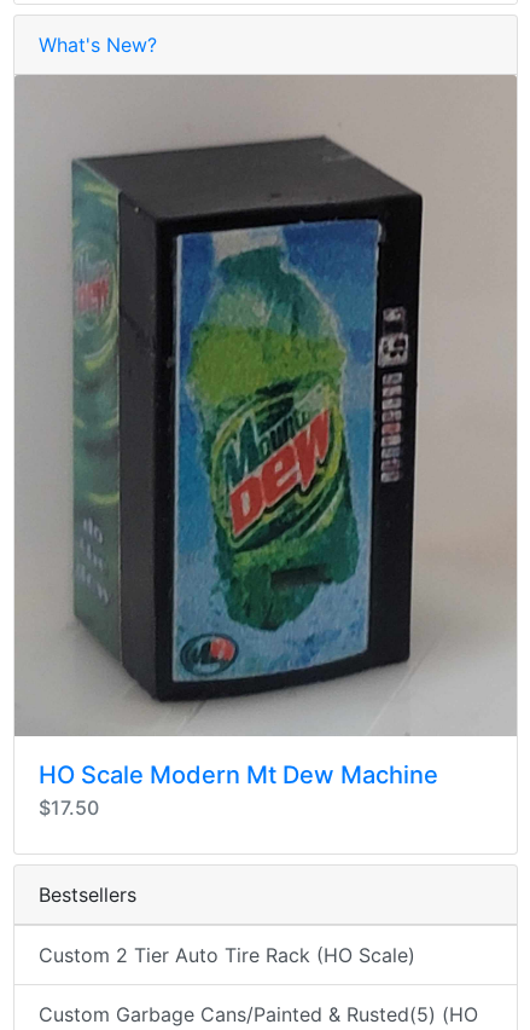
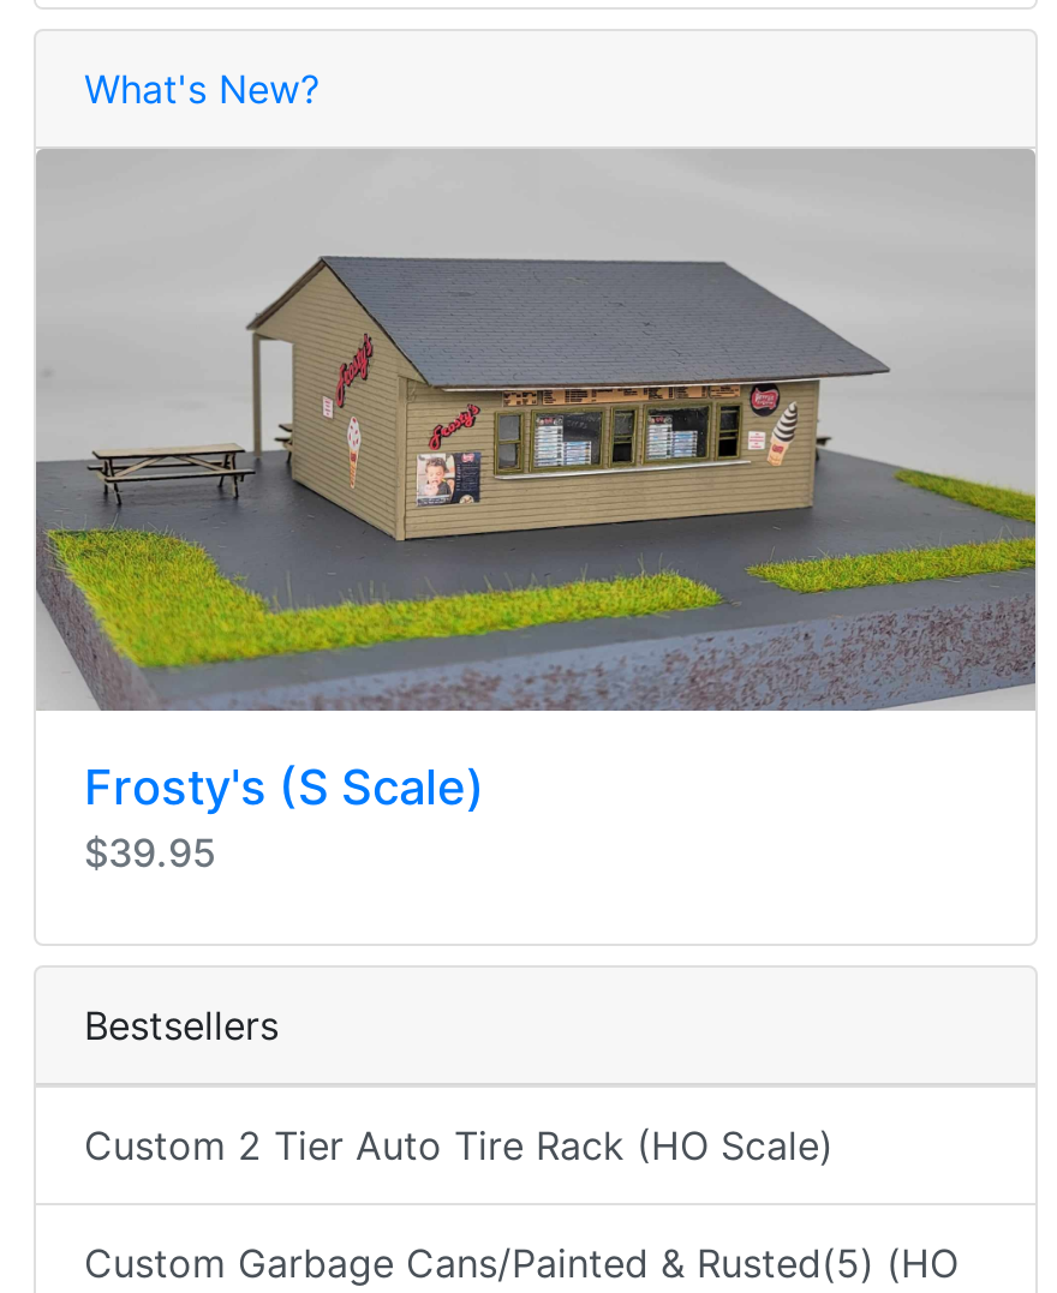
- [image]
- HO Scale Modern Mt Dew Machine
- $17.50
+ [image]
+ Frosty's (S Scale)
+ $39.95
